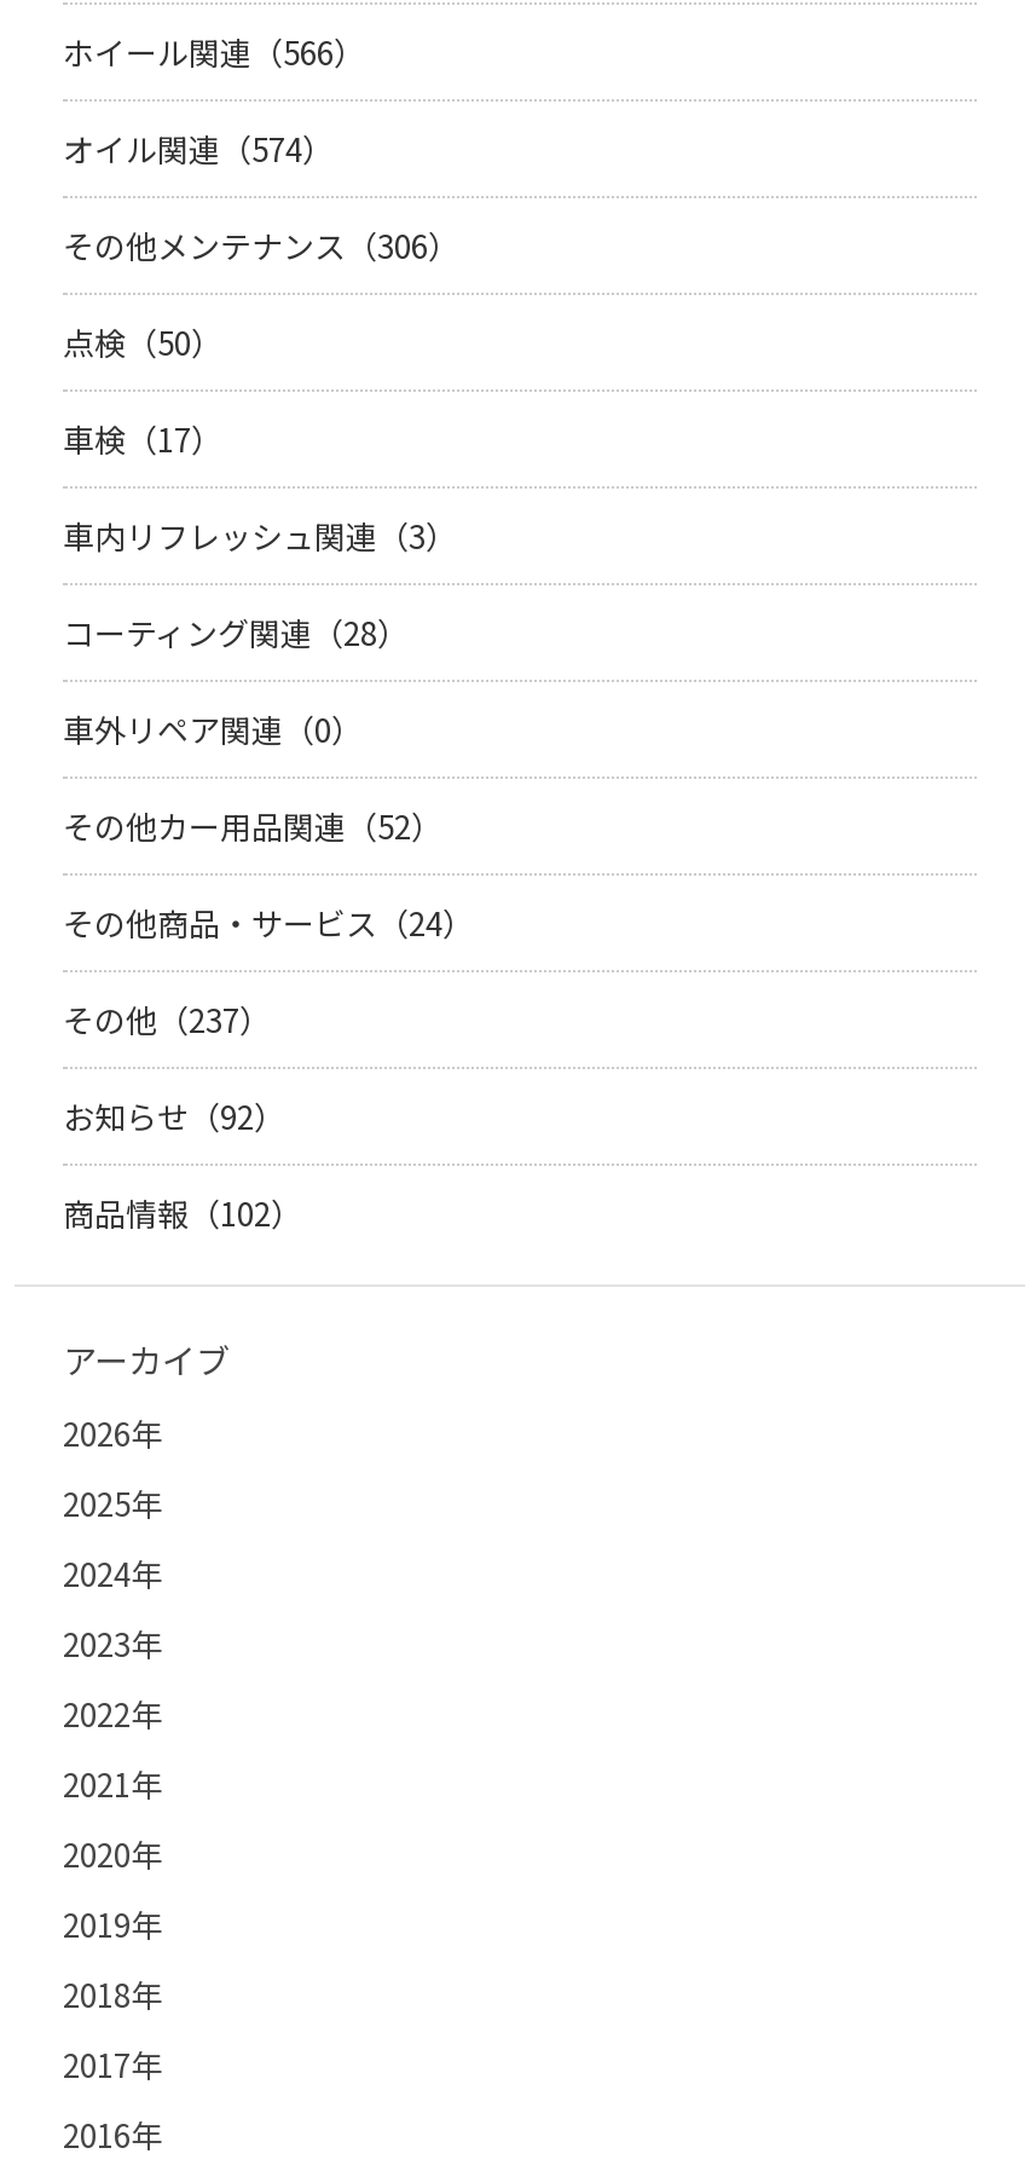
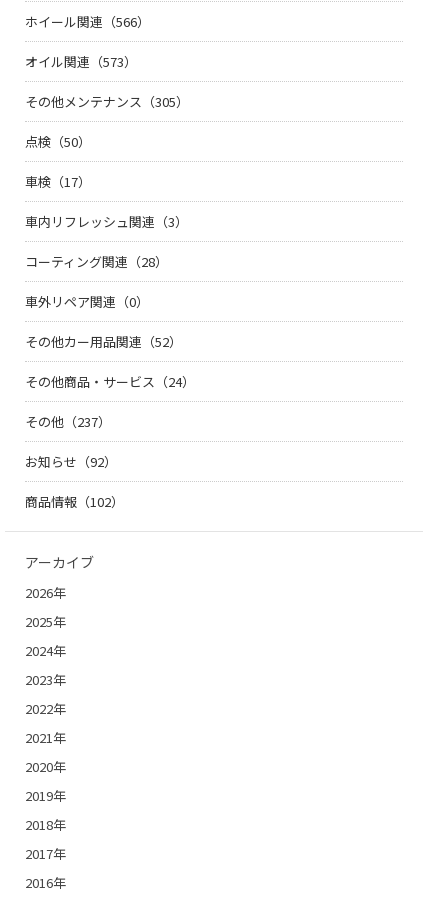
- オイル関連（574）
+ オイル関連（573）

- その他メンテナンス（306）
+ その他メンテナンス（305）
